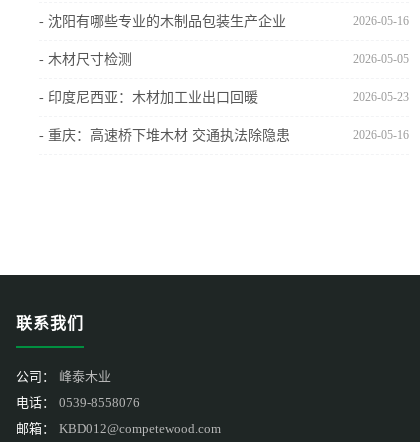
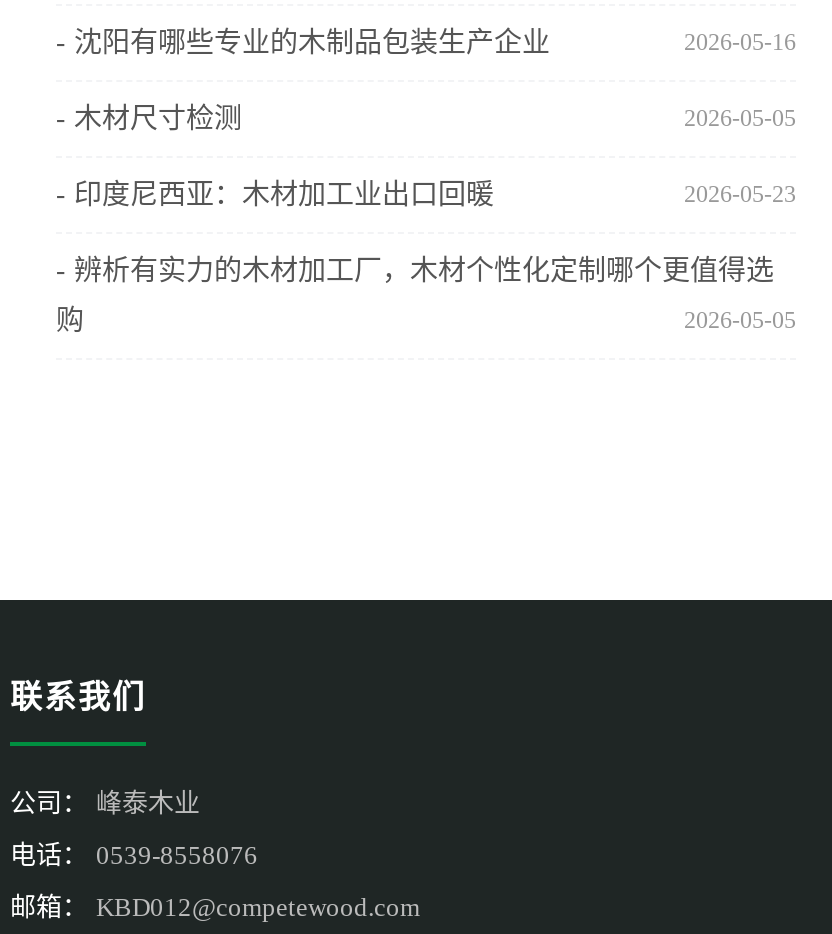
- - 重庆：高速桥下堆木材 交通执法除隐患
- 2026-05-16
+ - 辨析有实力的木材加工厂，木材个性化定制哪个更值得选
+ 购
+ 2026-05-05
